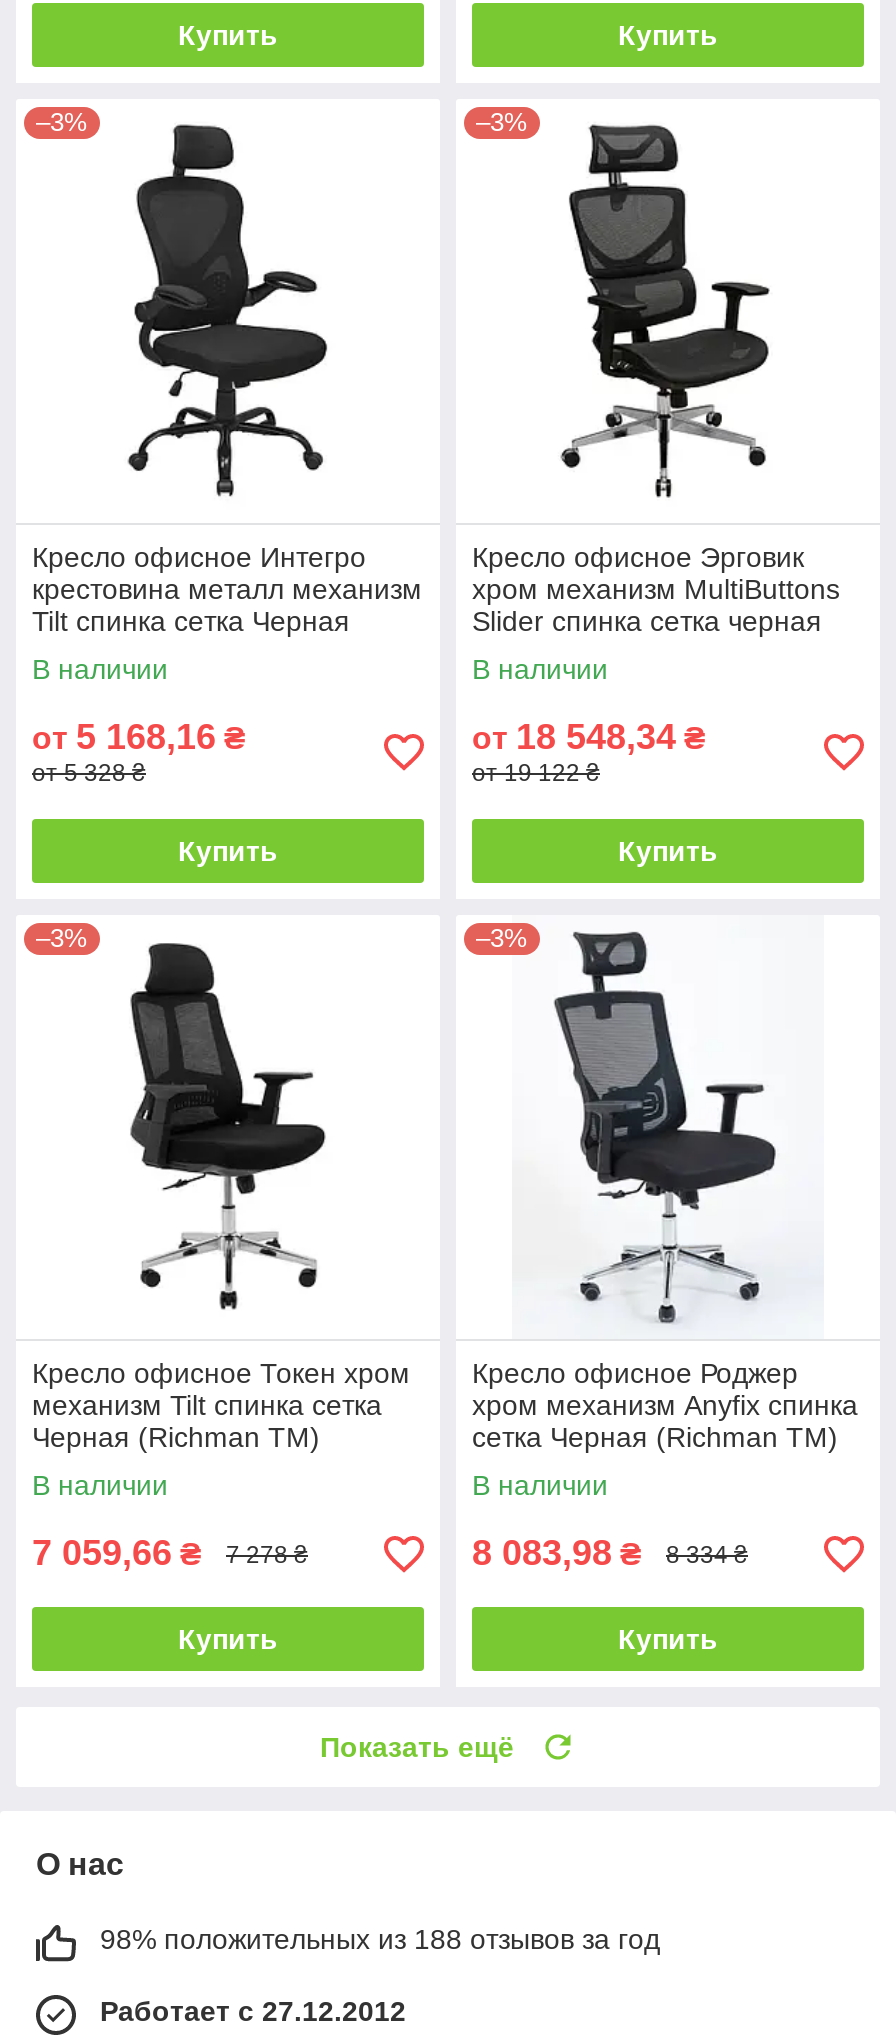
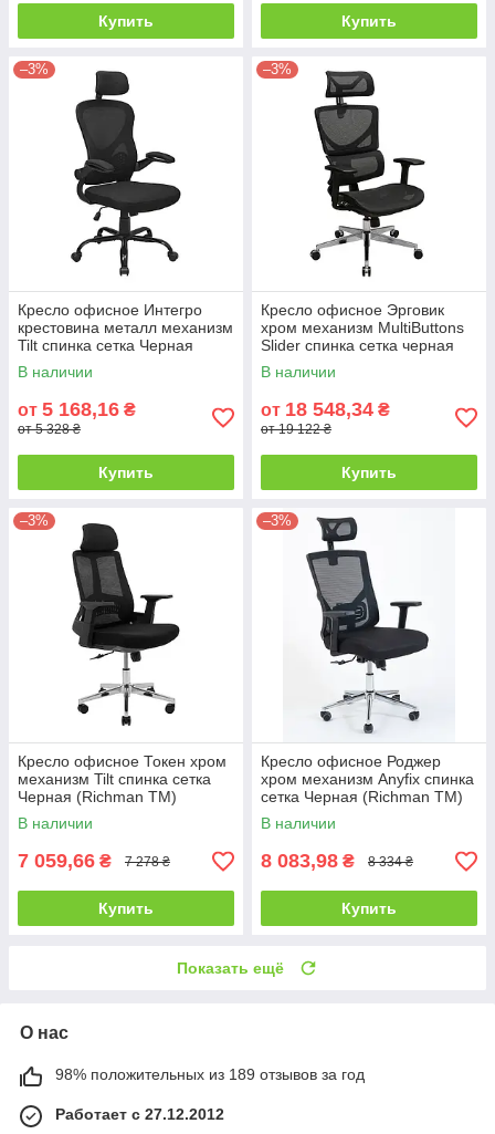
- 98% положительных из 188 отзывов за год
+ 98% положительных из 189 отзывов за год
